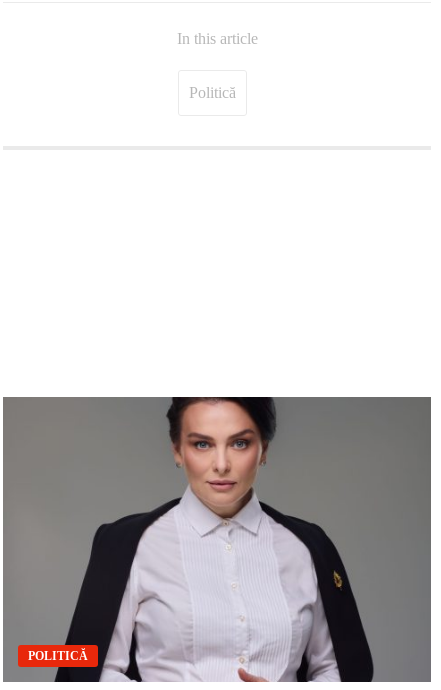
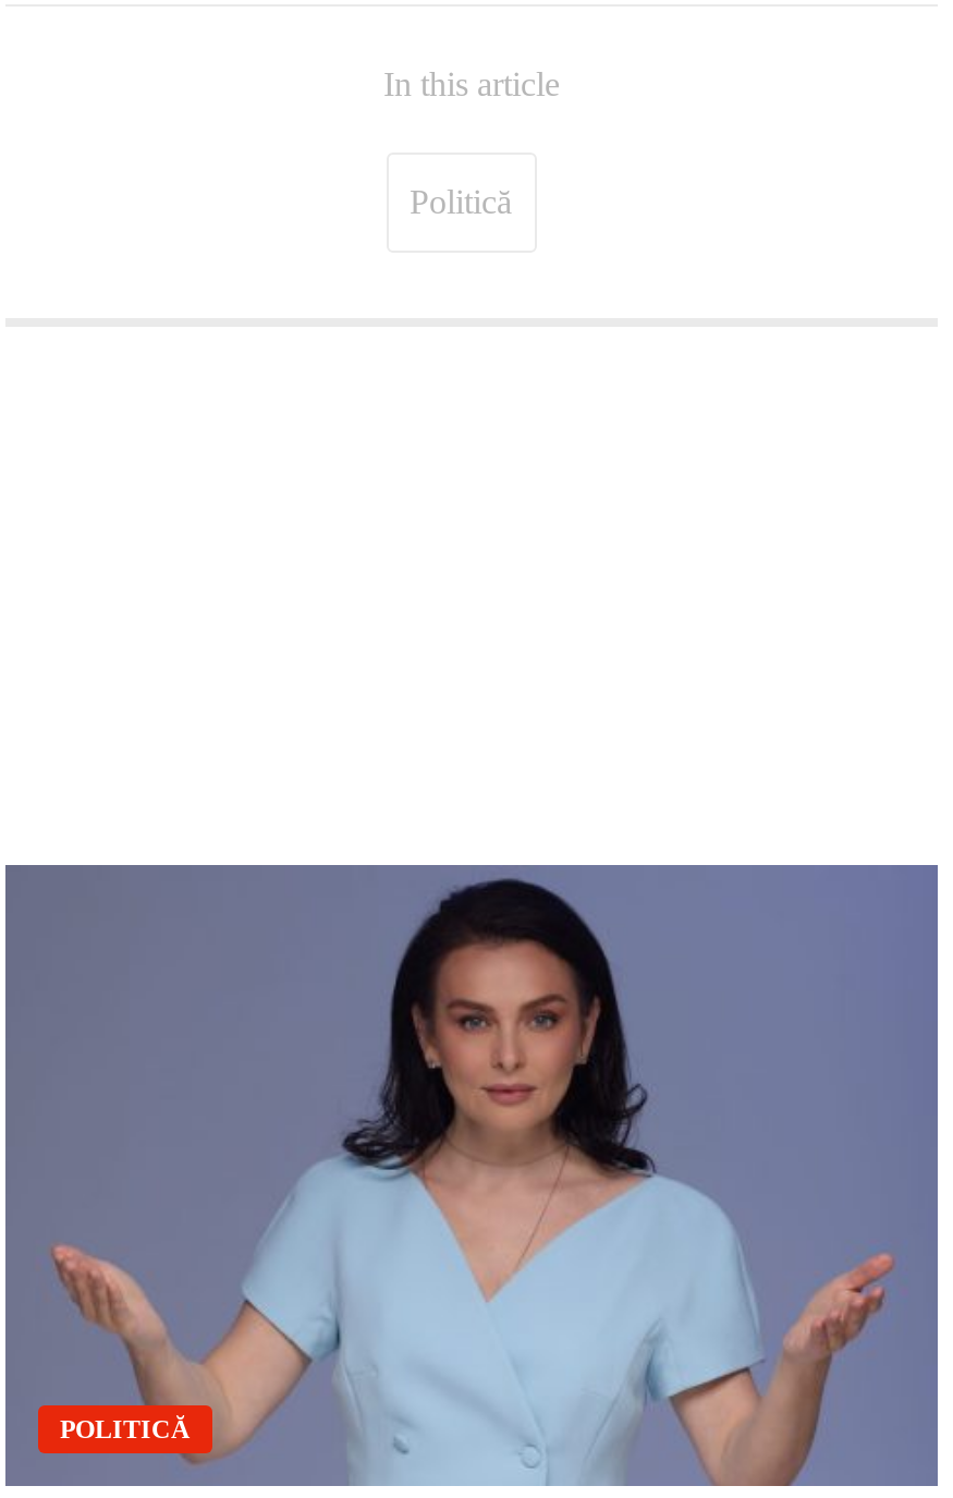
- [image]
+ [image]
